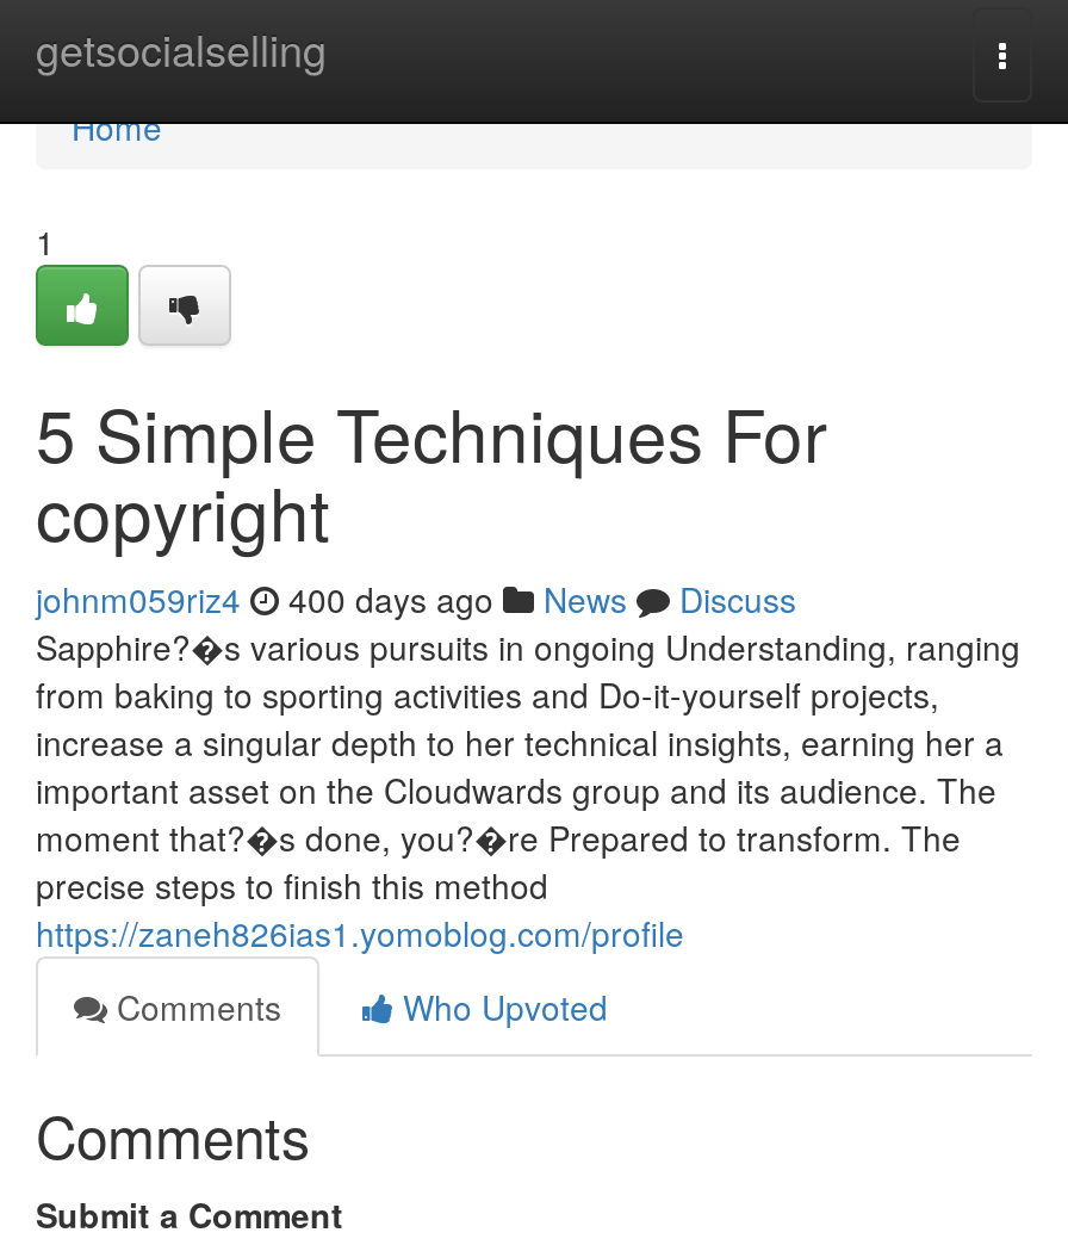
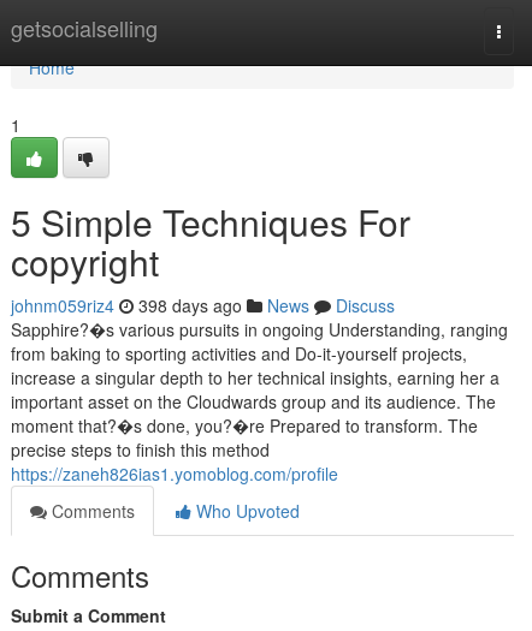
- johnm059riz4 400 days ago News Discuss
+ johnm059riz4 398 days ago News Discuss
